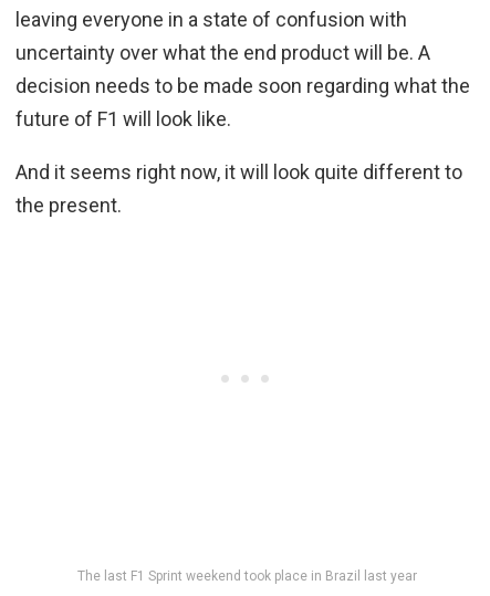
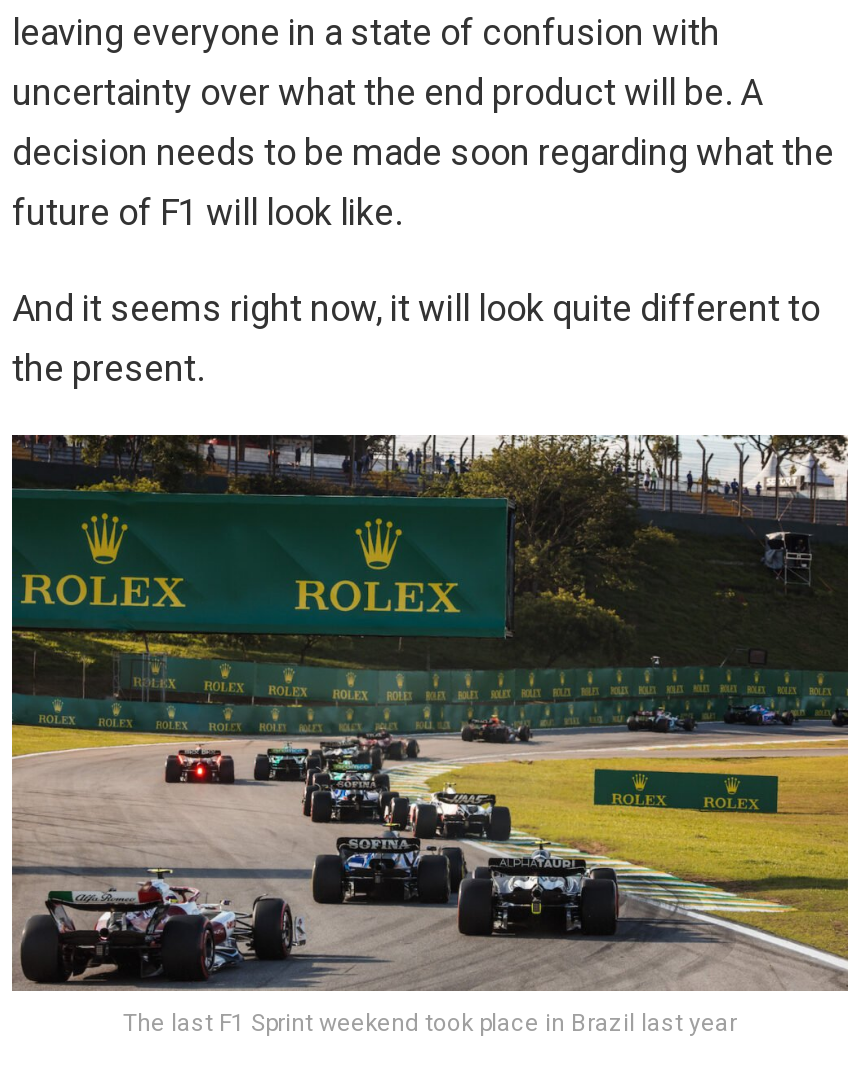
+ [image]
